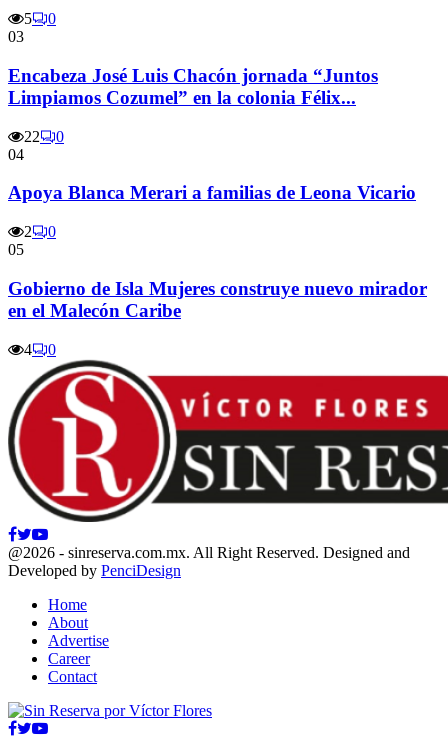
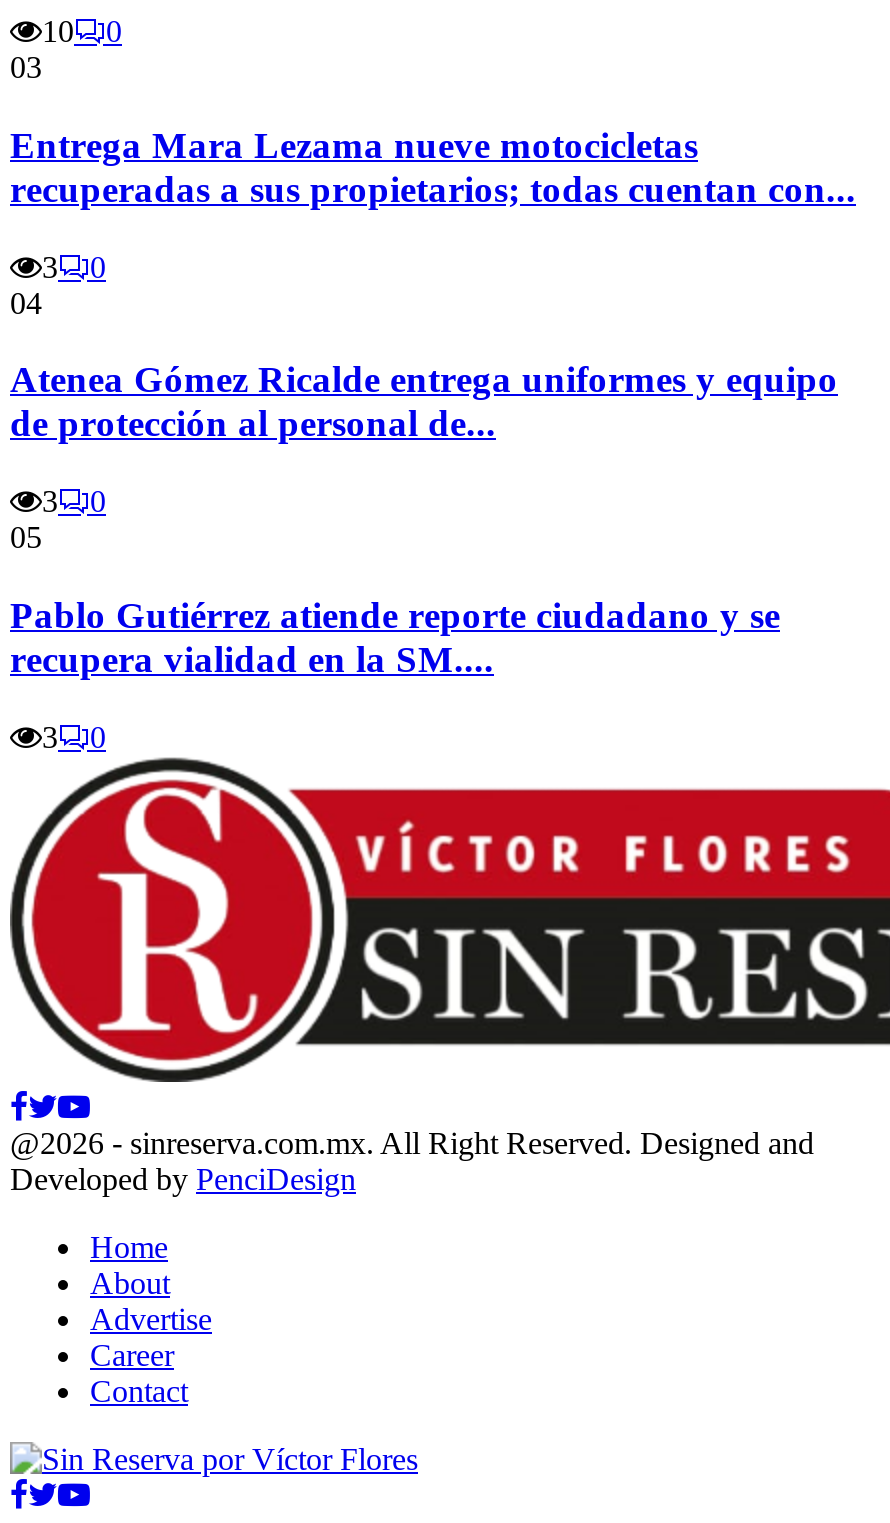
- 5
+ 10

- Encabeza José Luis Chacón jornada “Juntos
- Limpiamos Cozumel” en la colonia Félix...
+ Entrega Mara Lezama nueve motocicletas
+ recuperadas a sus propietarios; todas cuentan con...

- 22
+ 3

- Apoya Blanca Merari a familias de Leona Vicario
+ Atenea Gómez Ricalde entrega uniformes y equipo
+ de protección al personal de...

- 2
+ 3

- Gobierno de Isla Mujeres construye nuevo mirador
- en el Malecón Caribe
+ Pablo Gutiérrez atiende reporte ciudadano y se
+ recupera vialidad en la SM....

- 4
+ 3
